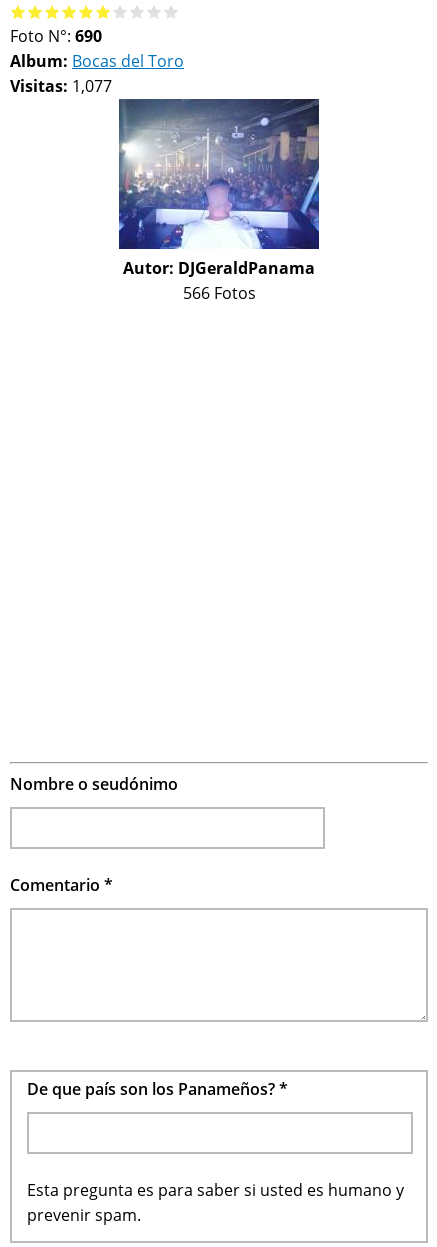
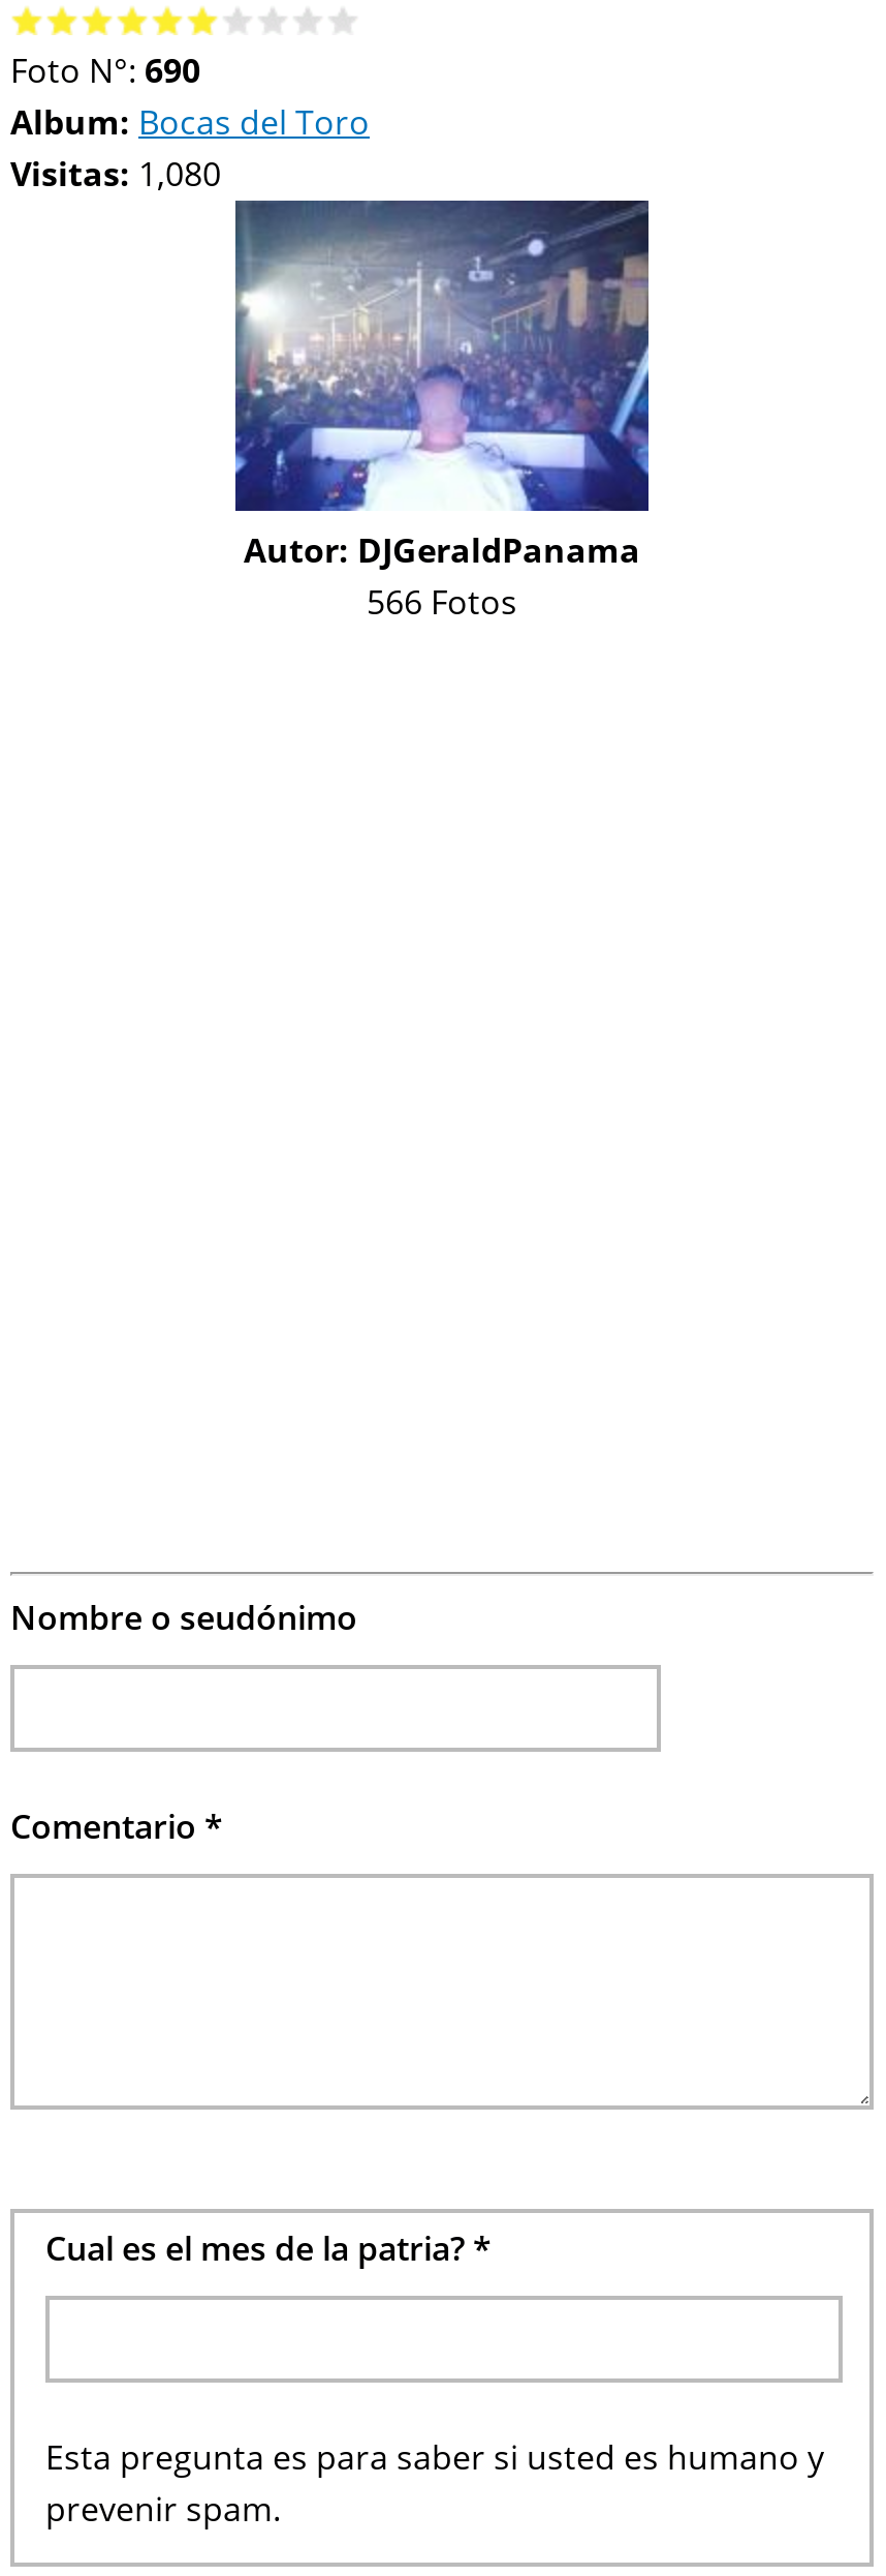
- Visitas: 1,077
+ Visitas: 1,080

- De que país son los Panameños? *
+ Cual es el mes de la patria? *
